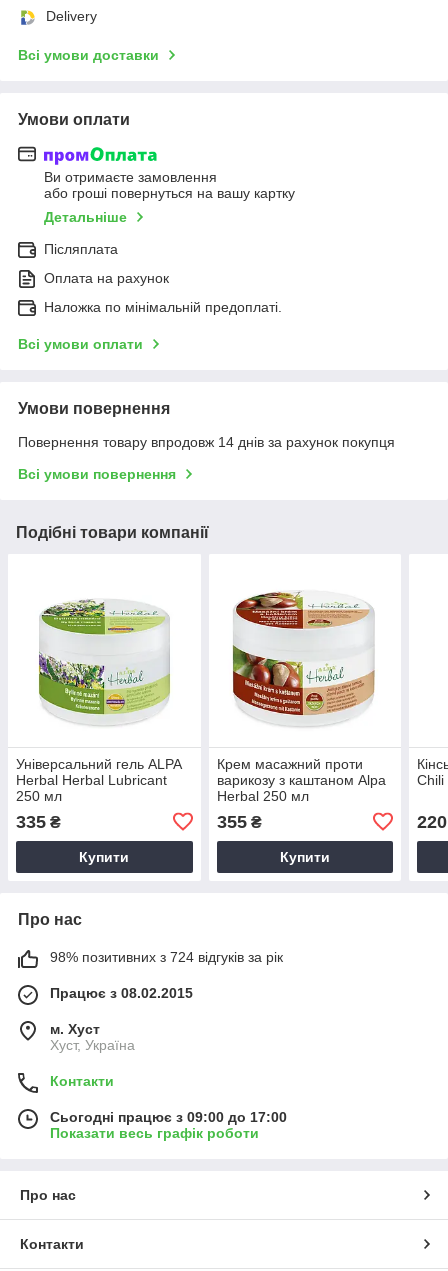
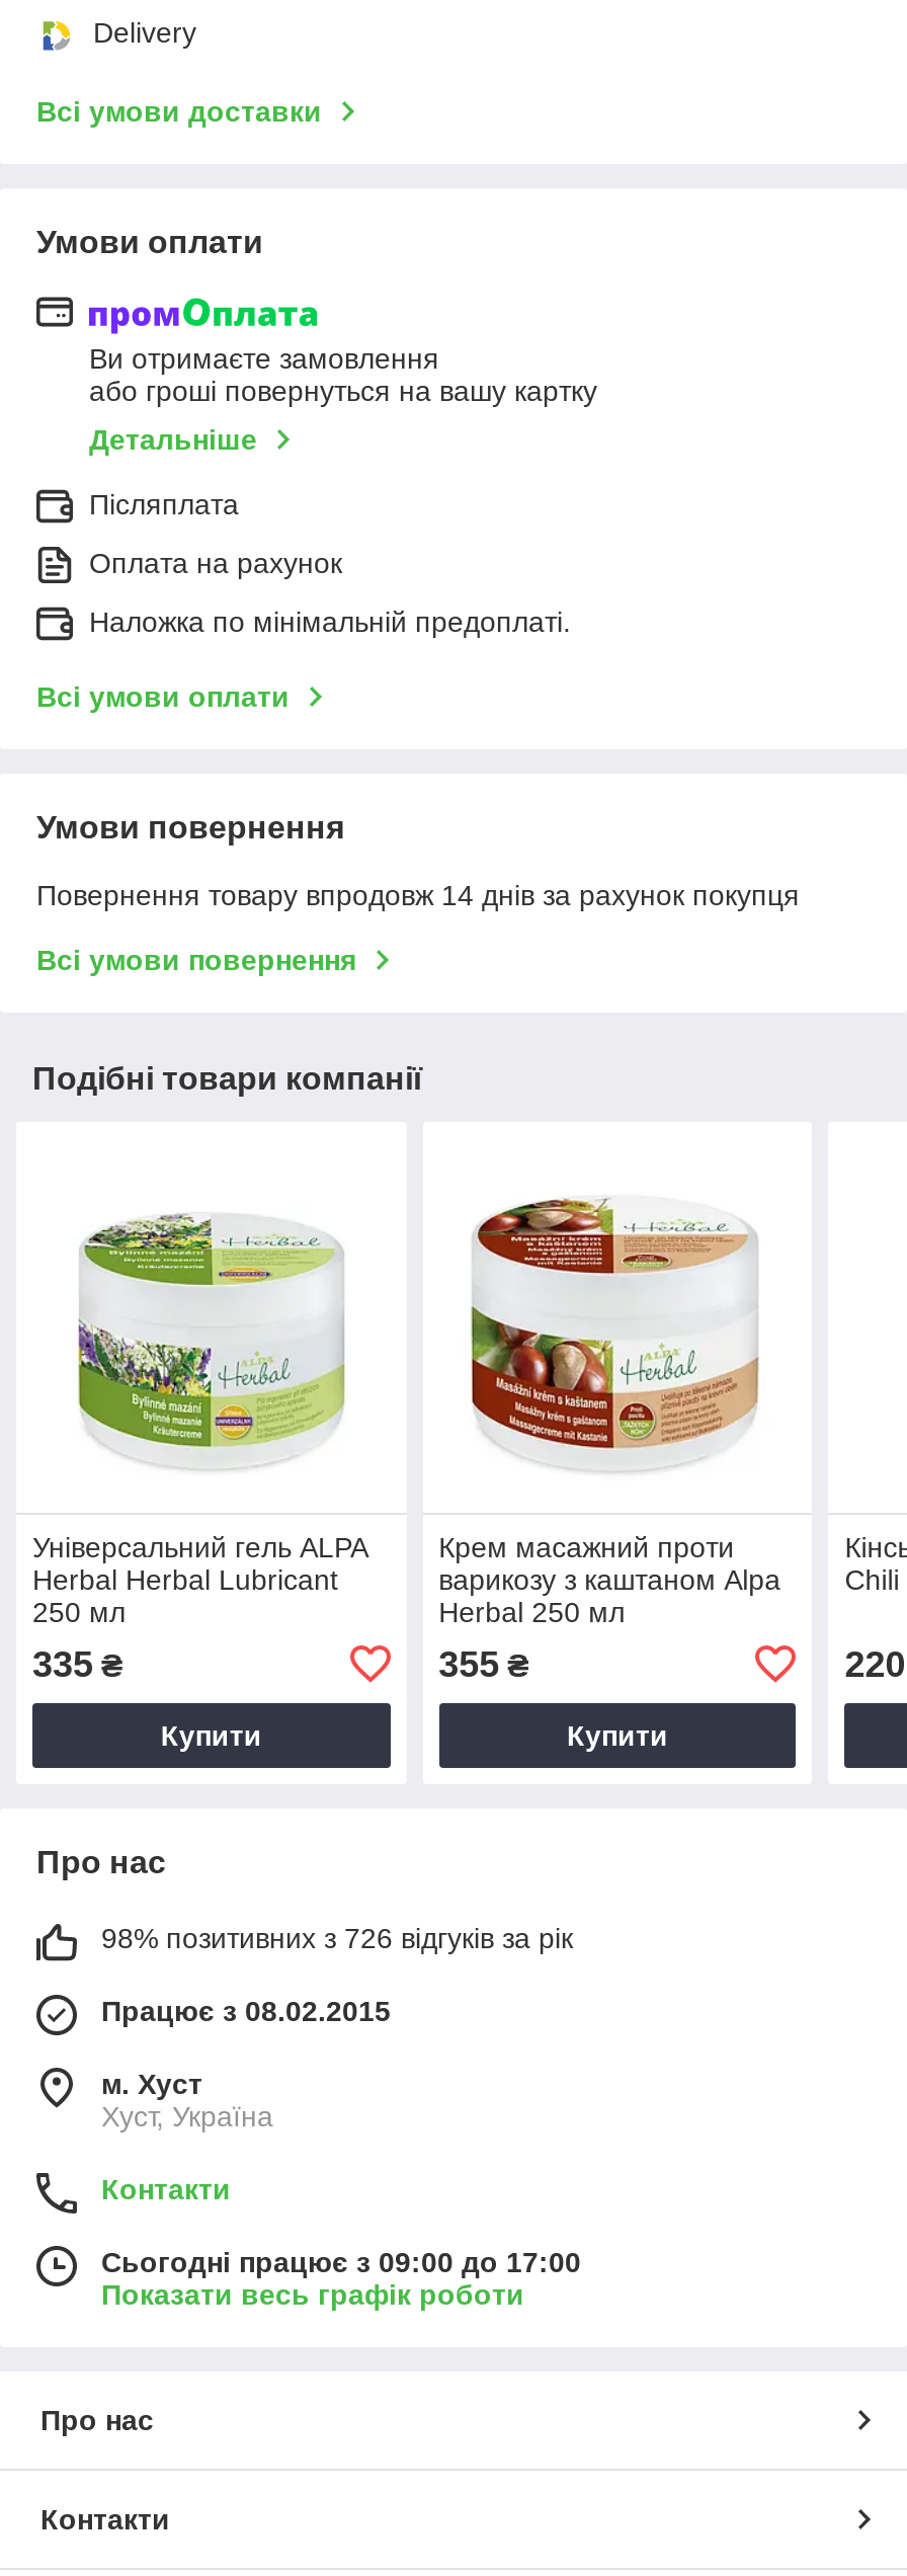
- 98% позитивних з 724 відгуків за рік
+ 98% позитивних з 726 відгуків за рік
